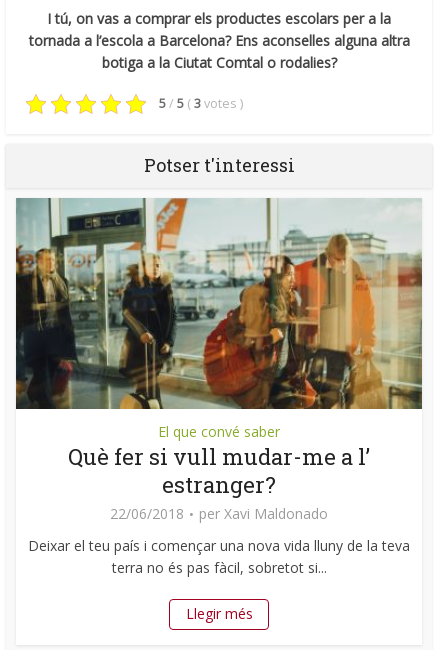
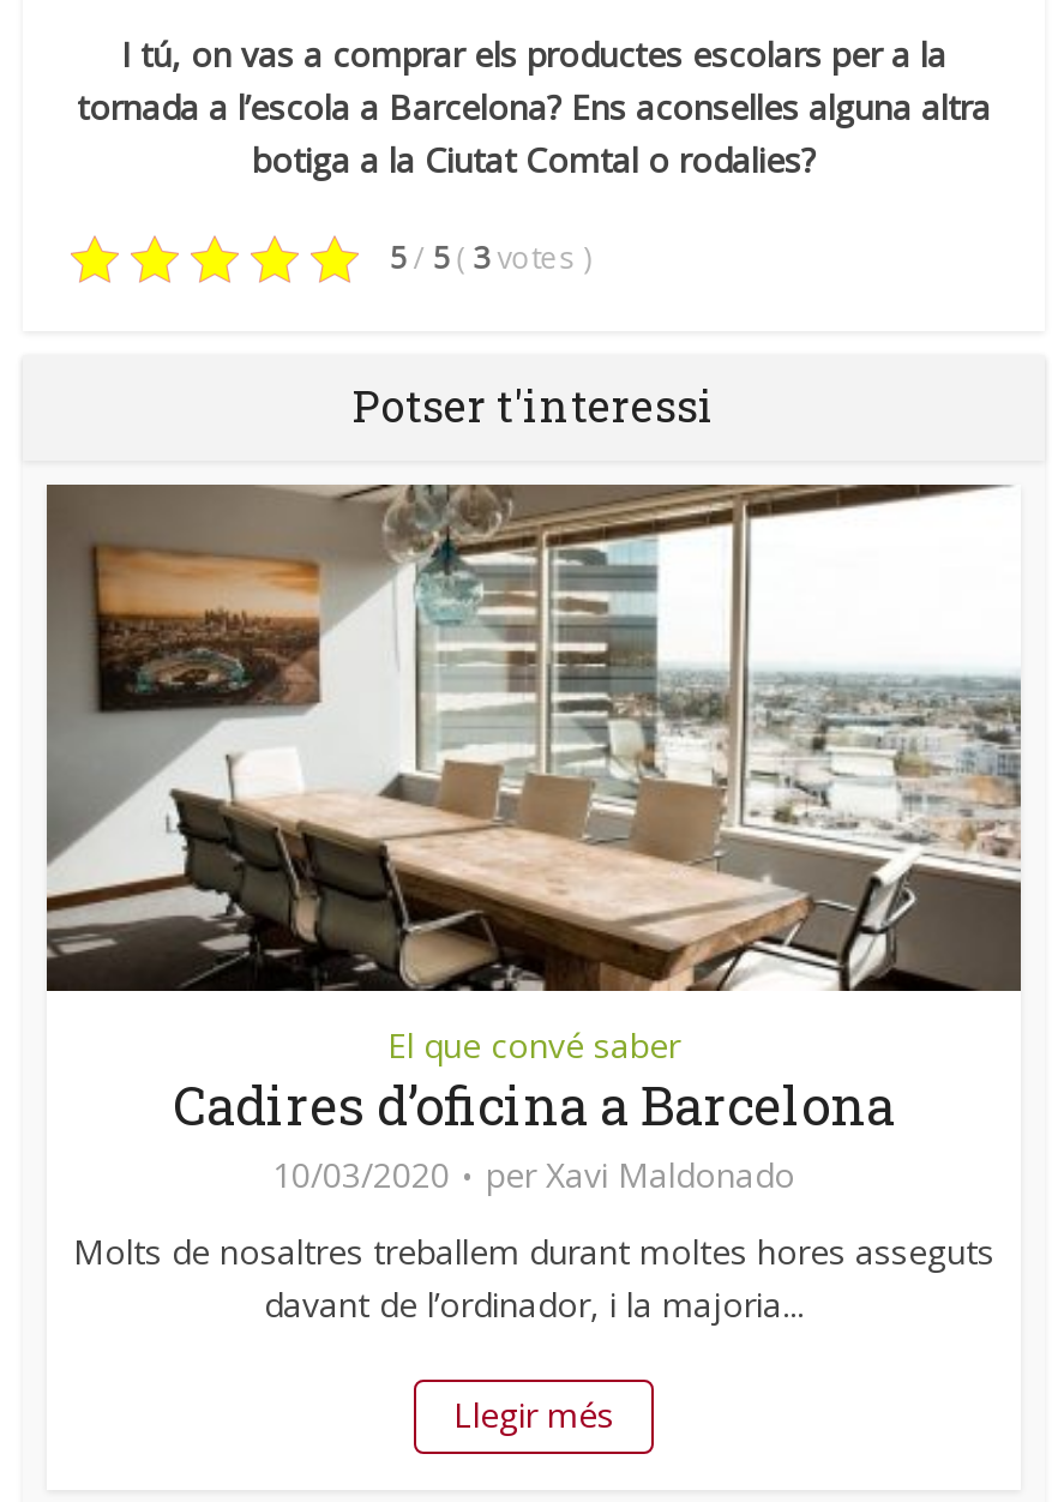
- [image]
- Què fer si vull mudar-me a l’
- estranger?
- 22/06/2018
+ [image]
+ Cadires d’oficina a Barcelona
+ 10/03/2020

- Deixar el teu país i començar una nova vida lluny de la teva
- terra no és pas fàcil, sobretot si...
+ Molts de nosaltres treballem durant moltes hores asseguts
+ davant de l’ordinador, i la majoria...
